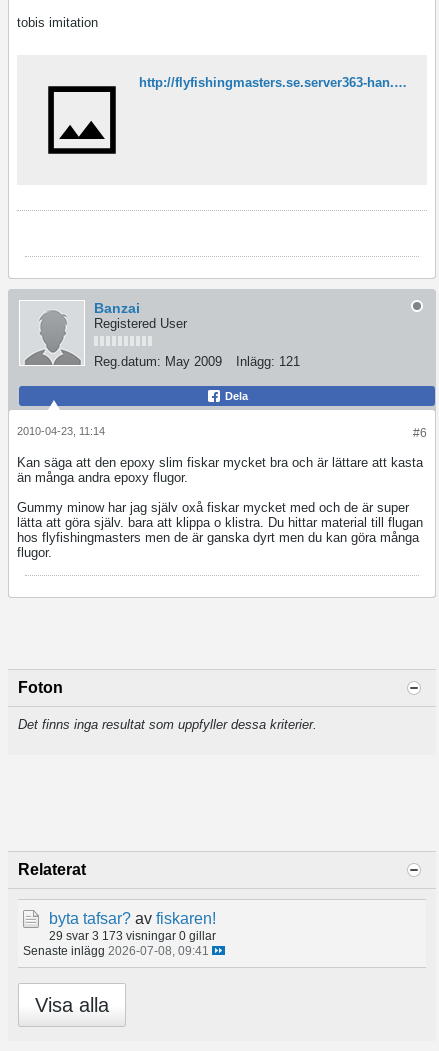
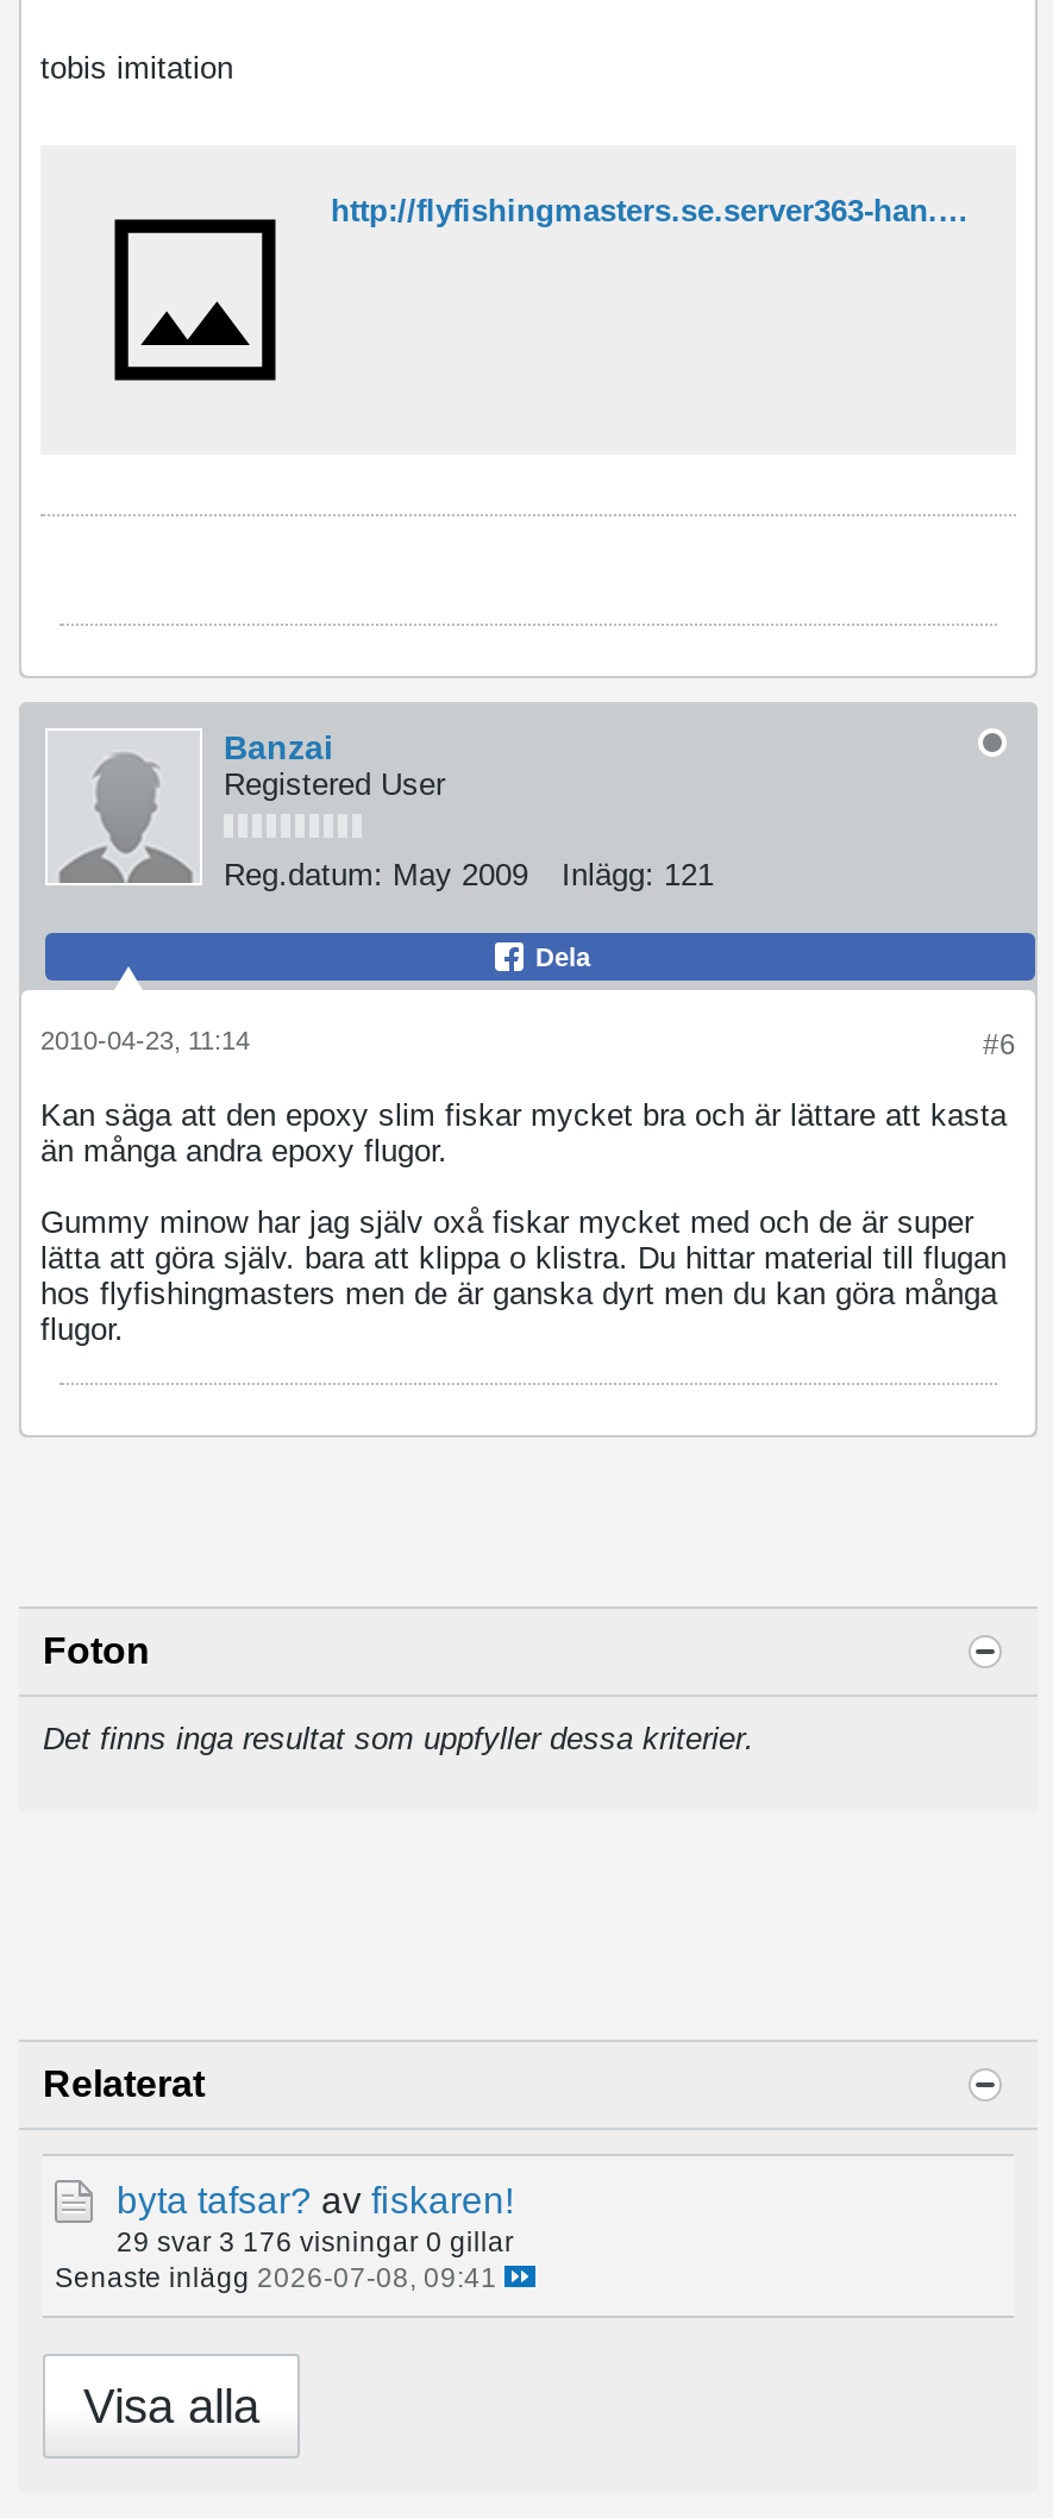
- 29 svar 3 173 visningar 0 gillar
+ 29 svar 3 176 visningar 0 gillar
